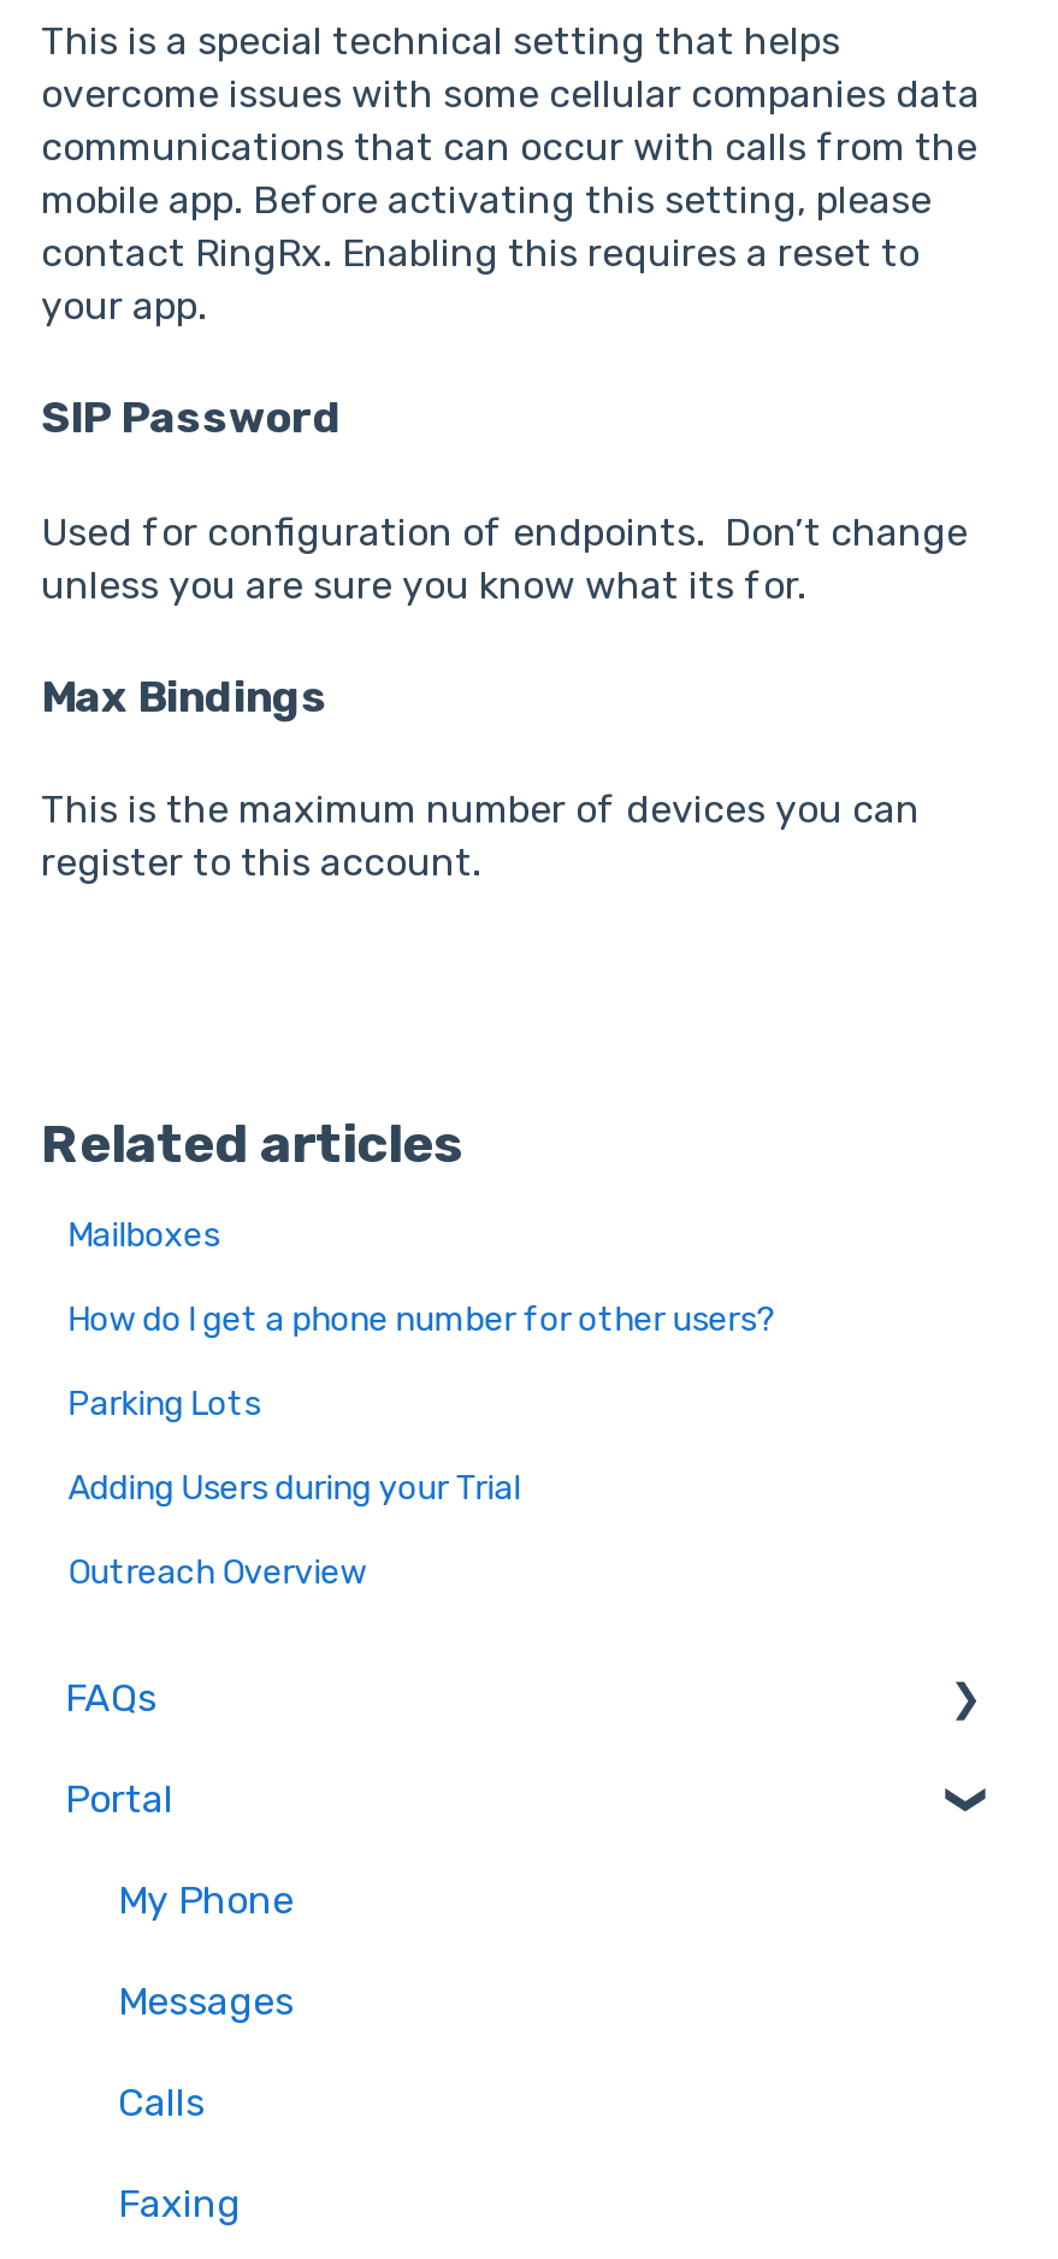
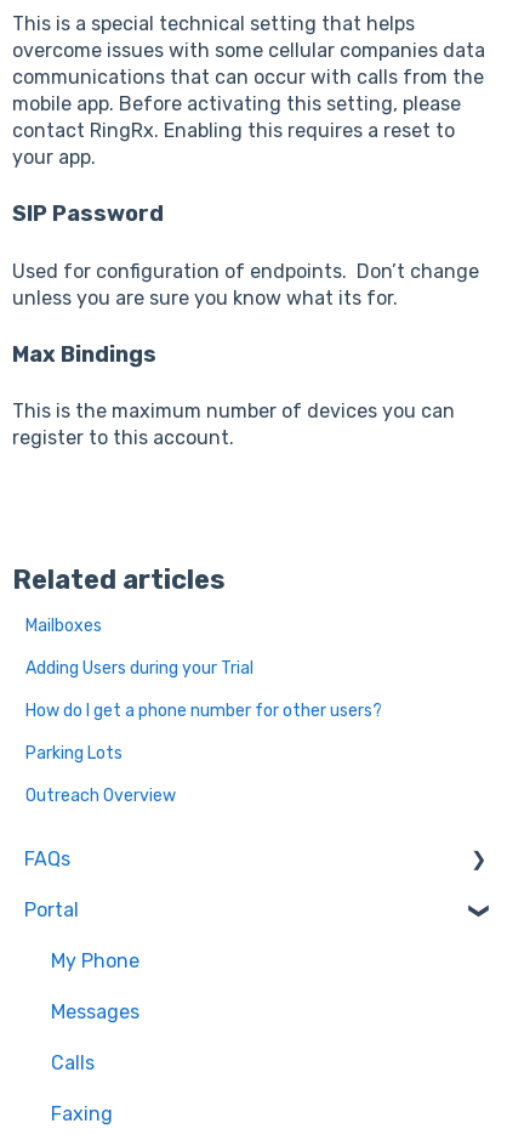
moved down: How do I get a phone number for other users? | Parking Lots

moved up: Adding Users during your Trial
